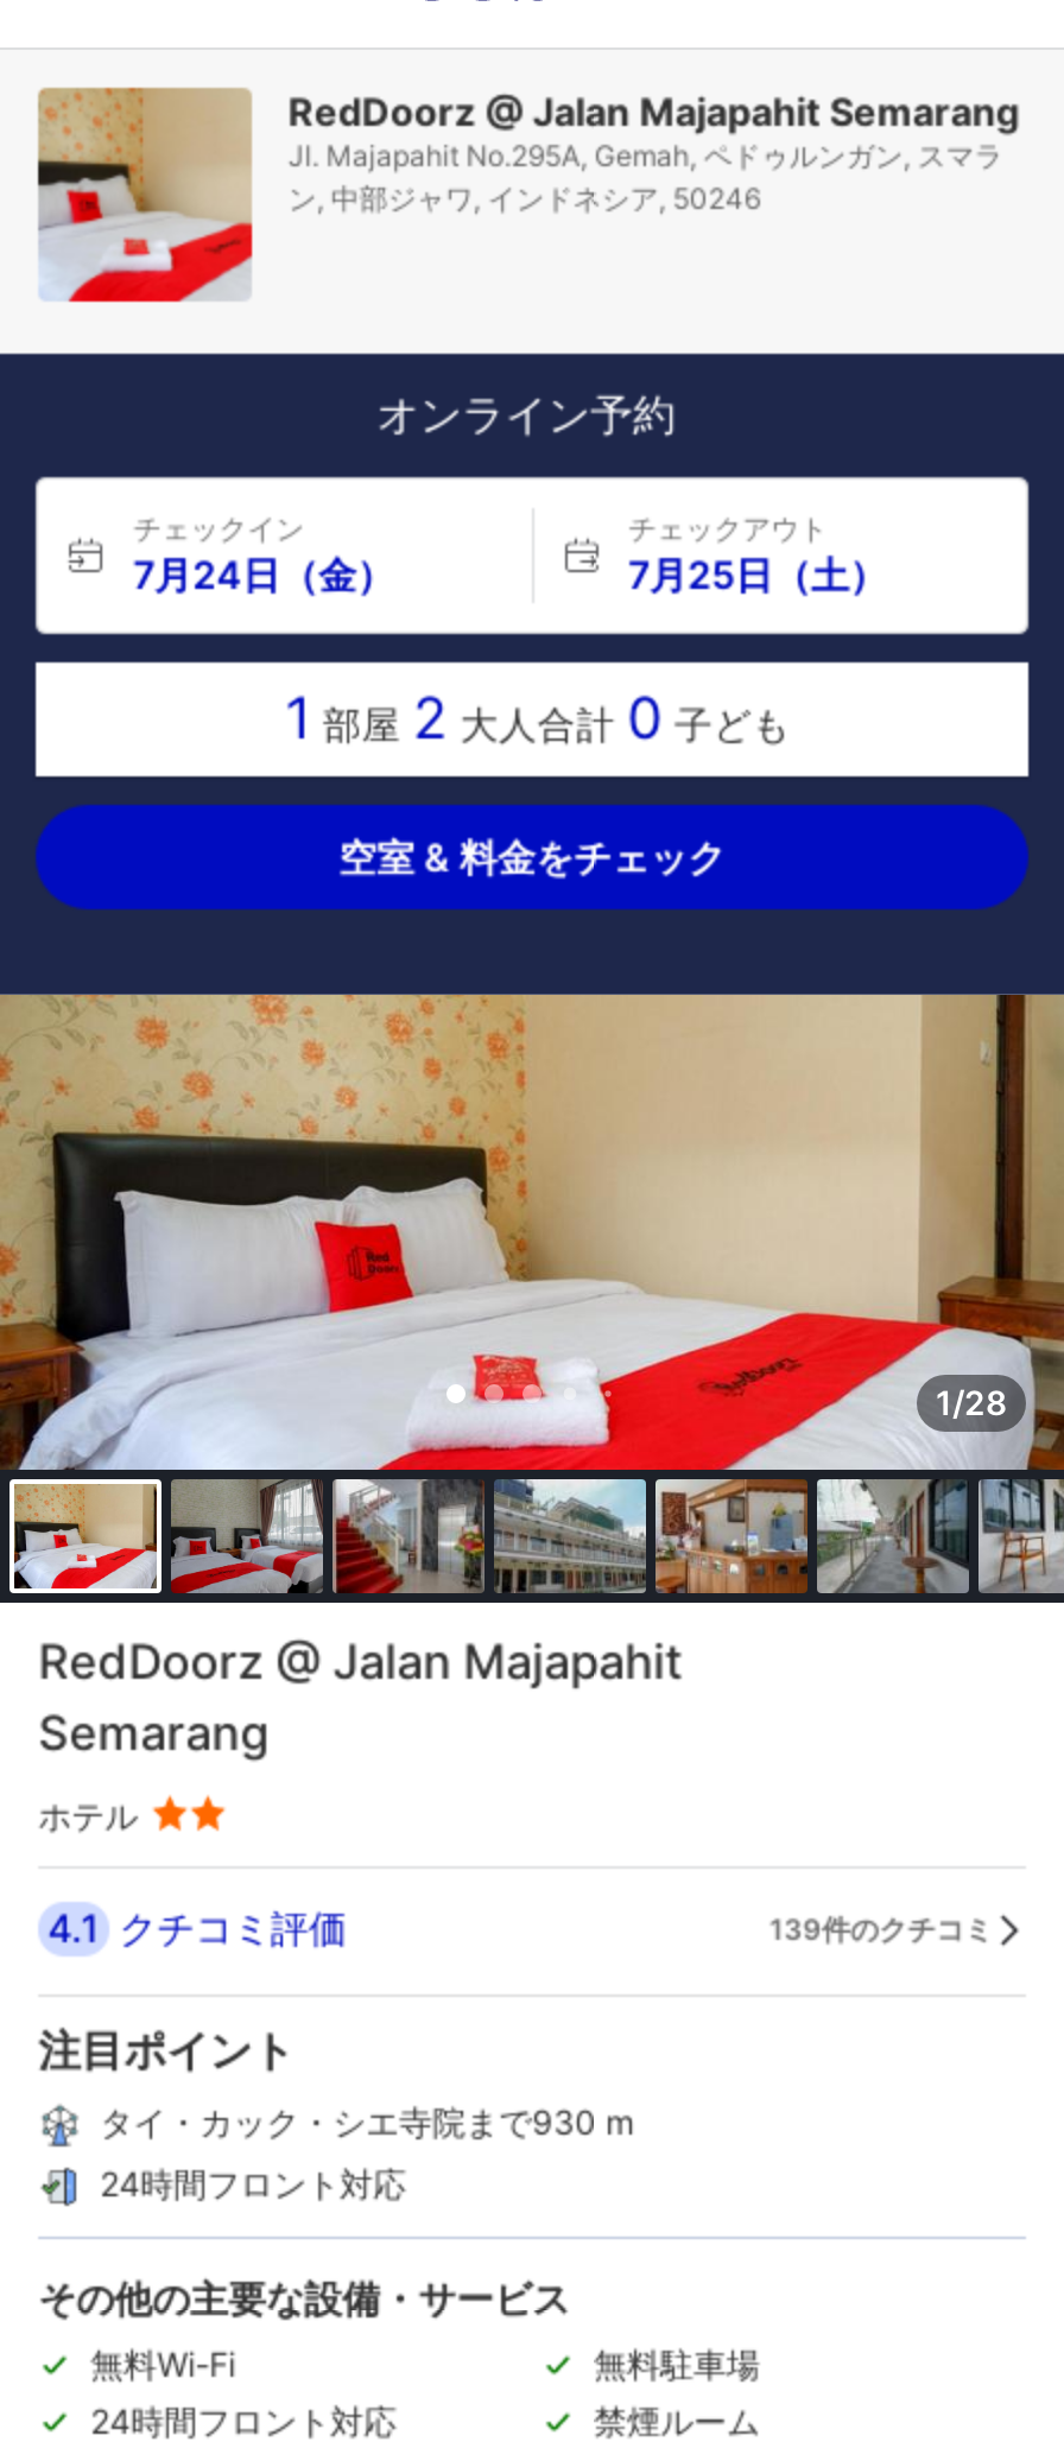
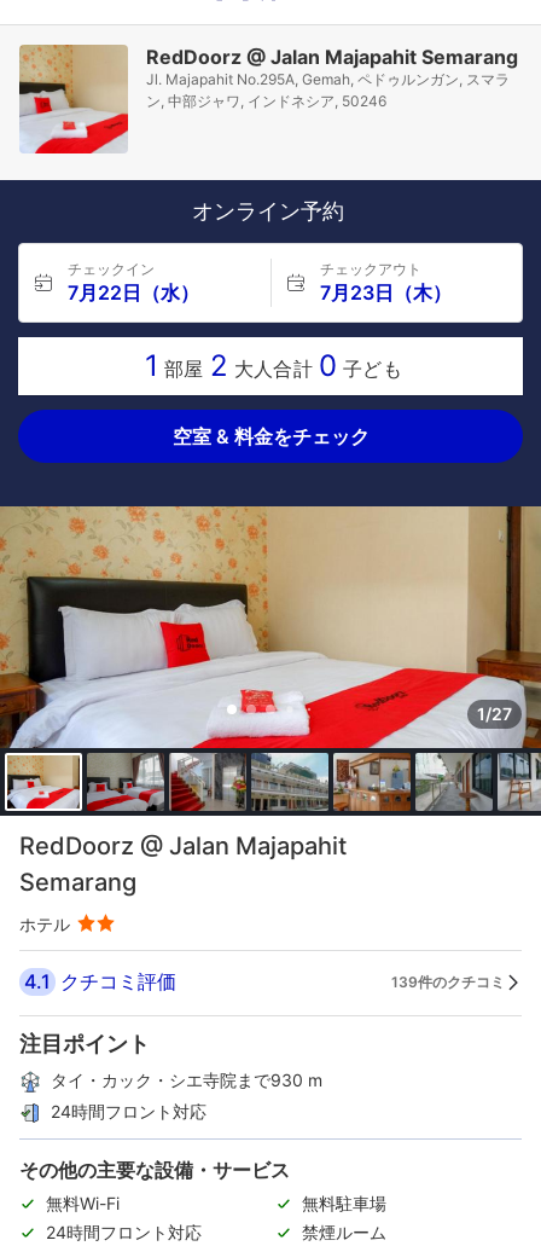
- 7月24日（金）
+ 7月22日（水）

- 7月25日（土）
+ 7月23日（木）

- 1/28
+ 1/27
